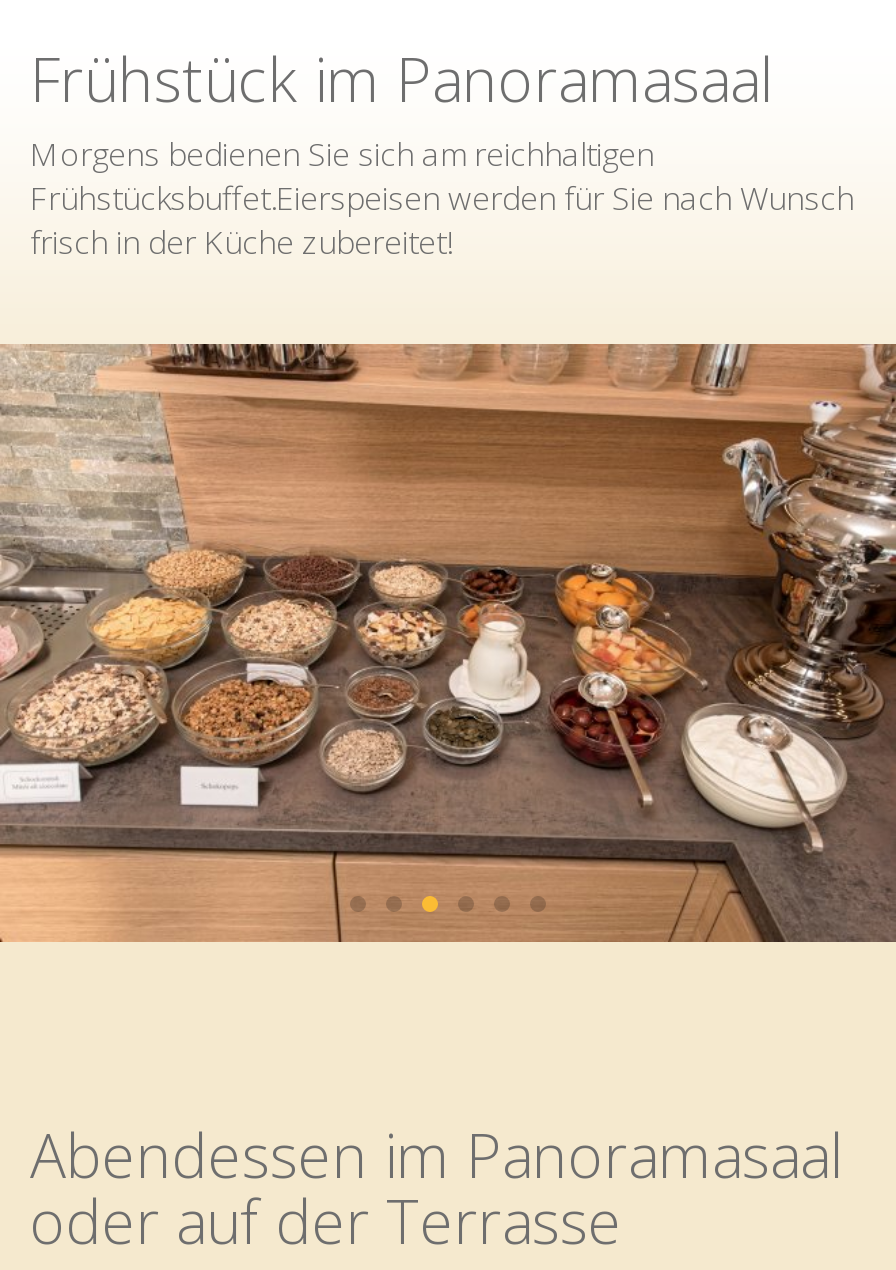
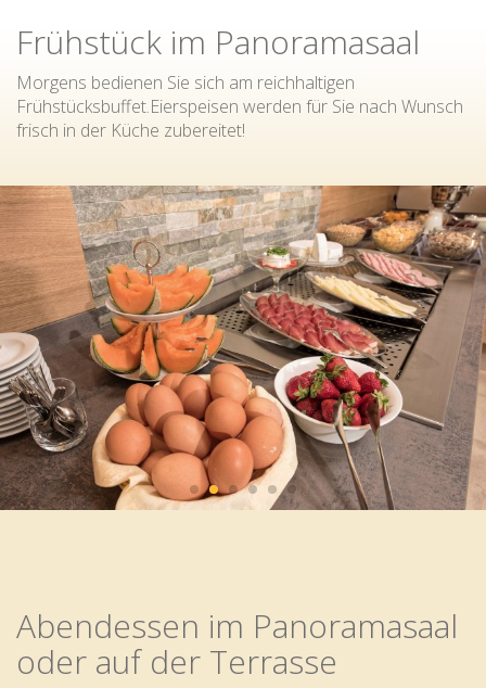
- [image]
+ [image]
